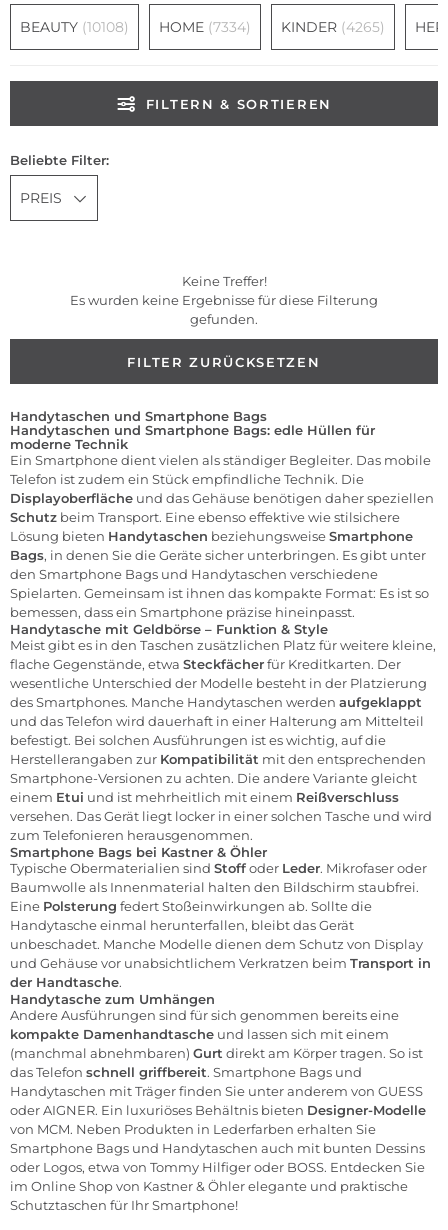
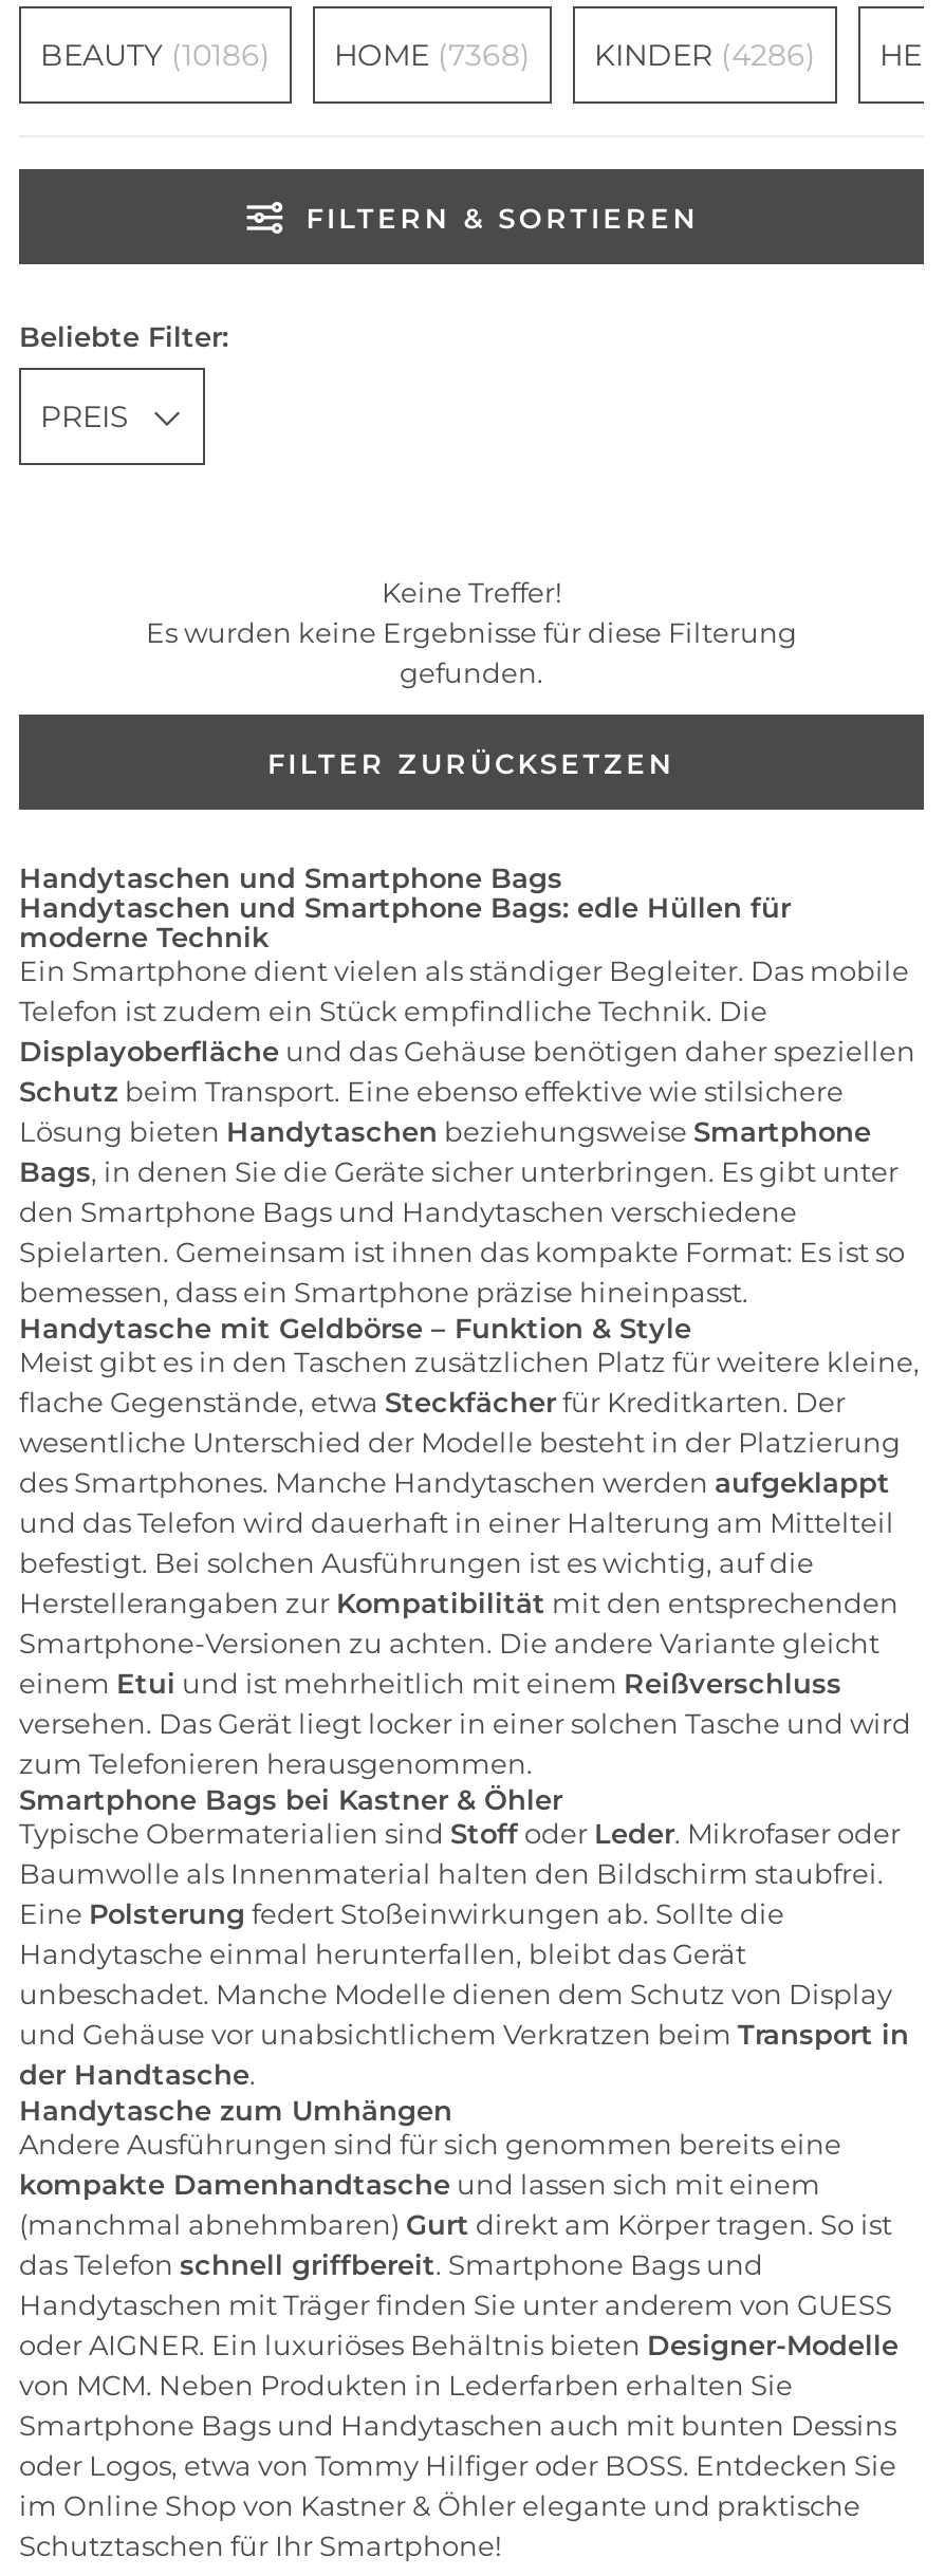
- BEAUTY (10108)
+ BEAUTY (10186)

- HOME (7334)
+ HOME (7368)

- KINDER (4265)
+ KINDER (4286)
